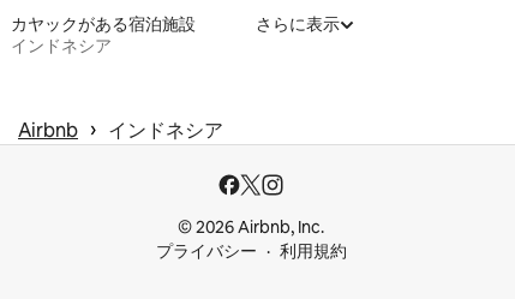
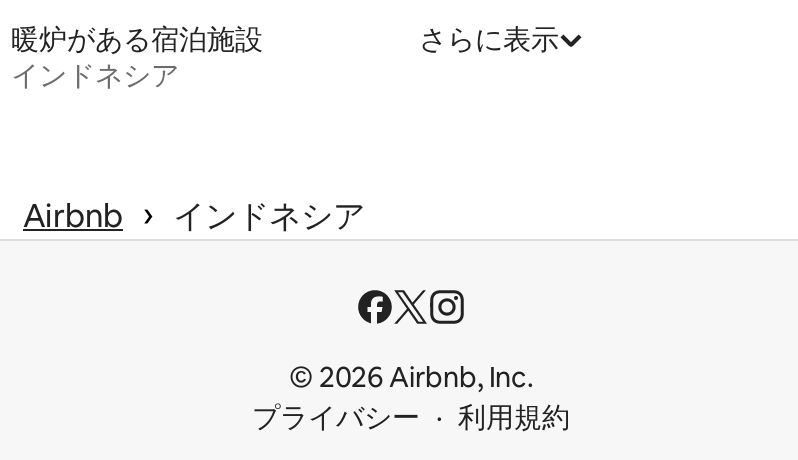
- カヤックがある宿泊施設
+ 暖炉がある宿泊施設
